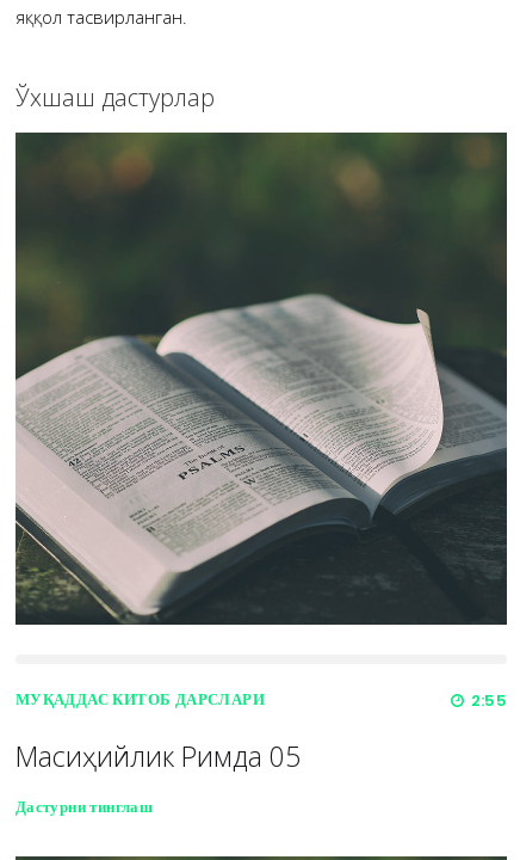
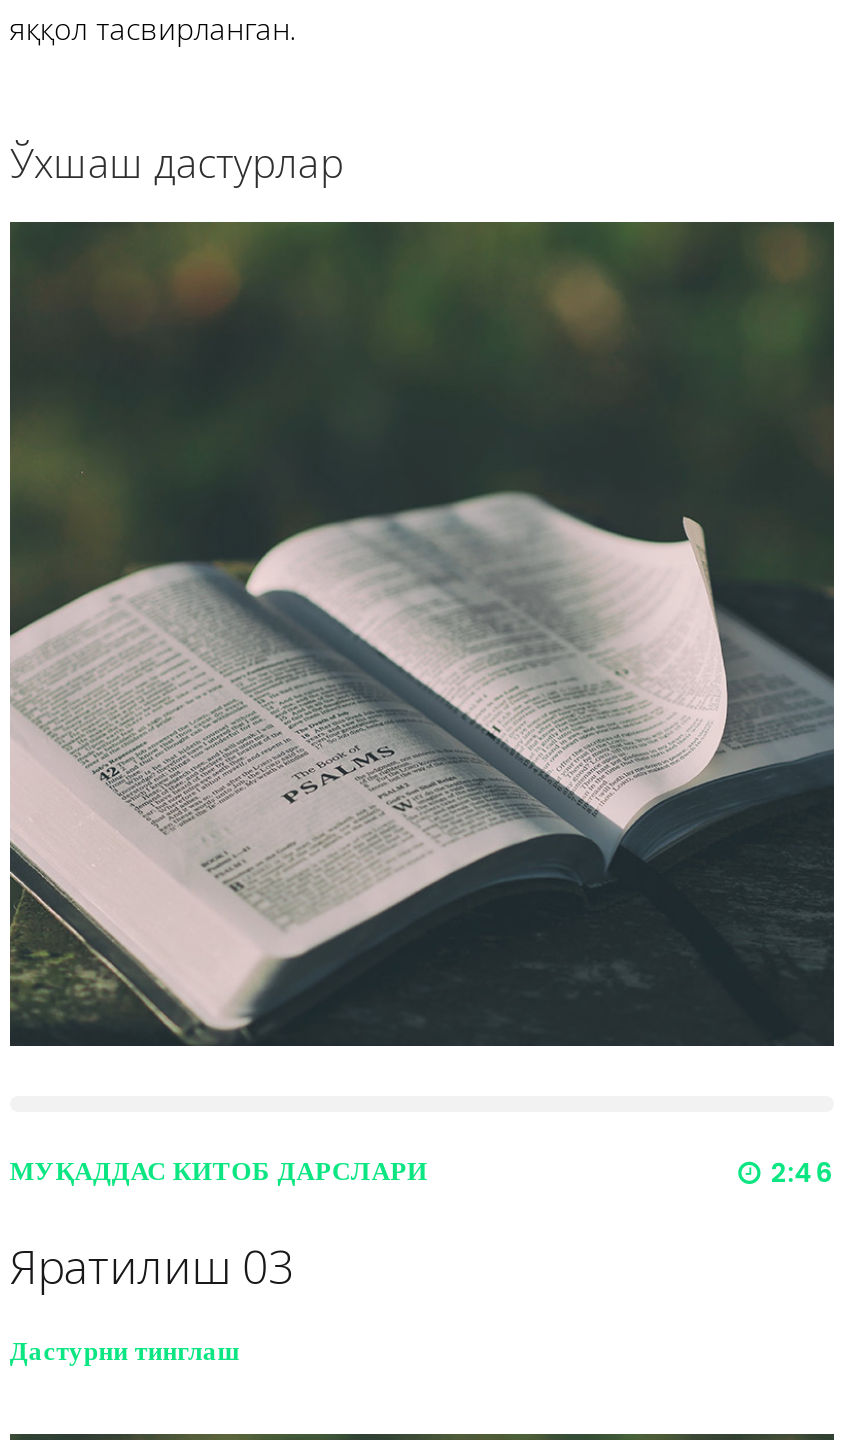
- 2:55
+ 2:46

- Масиҳийлик Римда 05
+ Яратилиш 03
